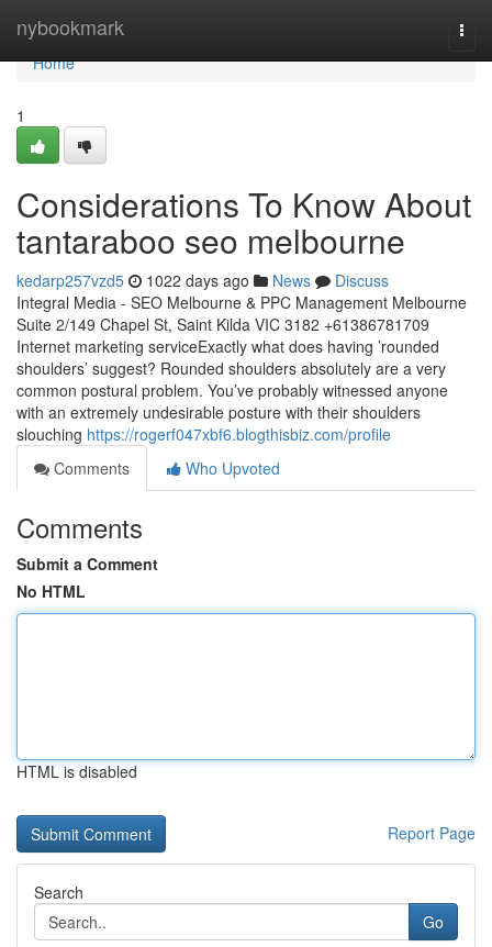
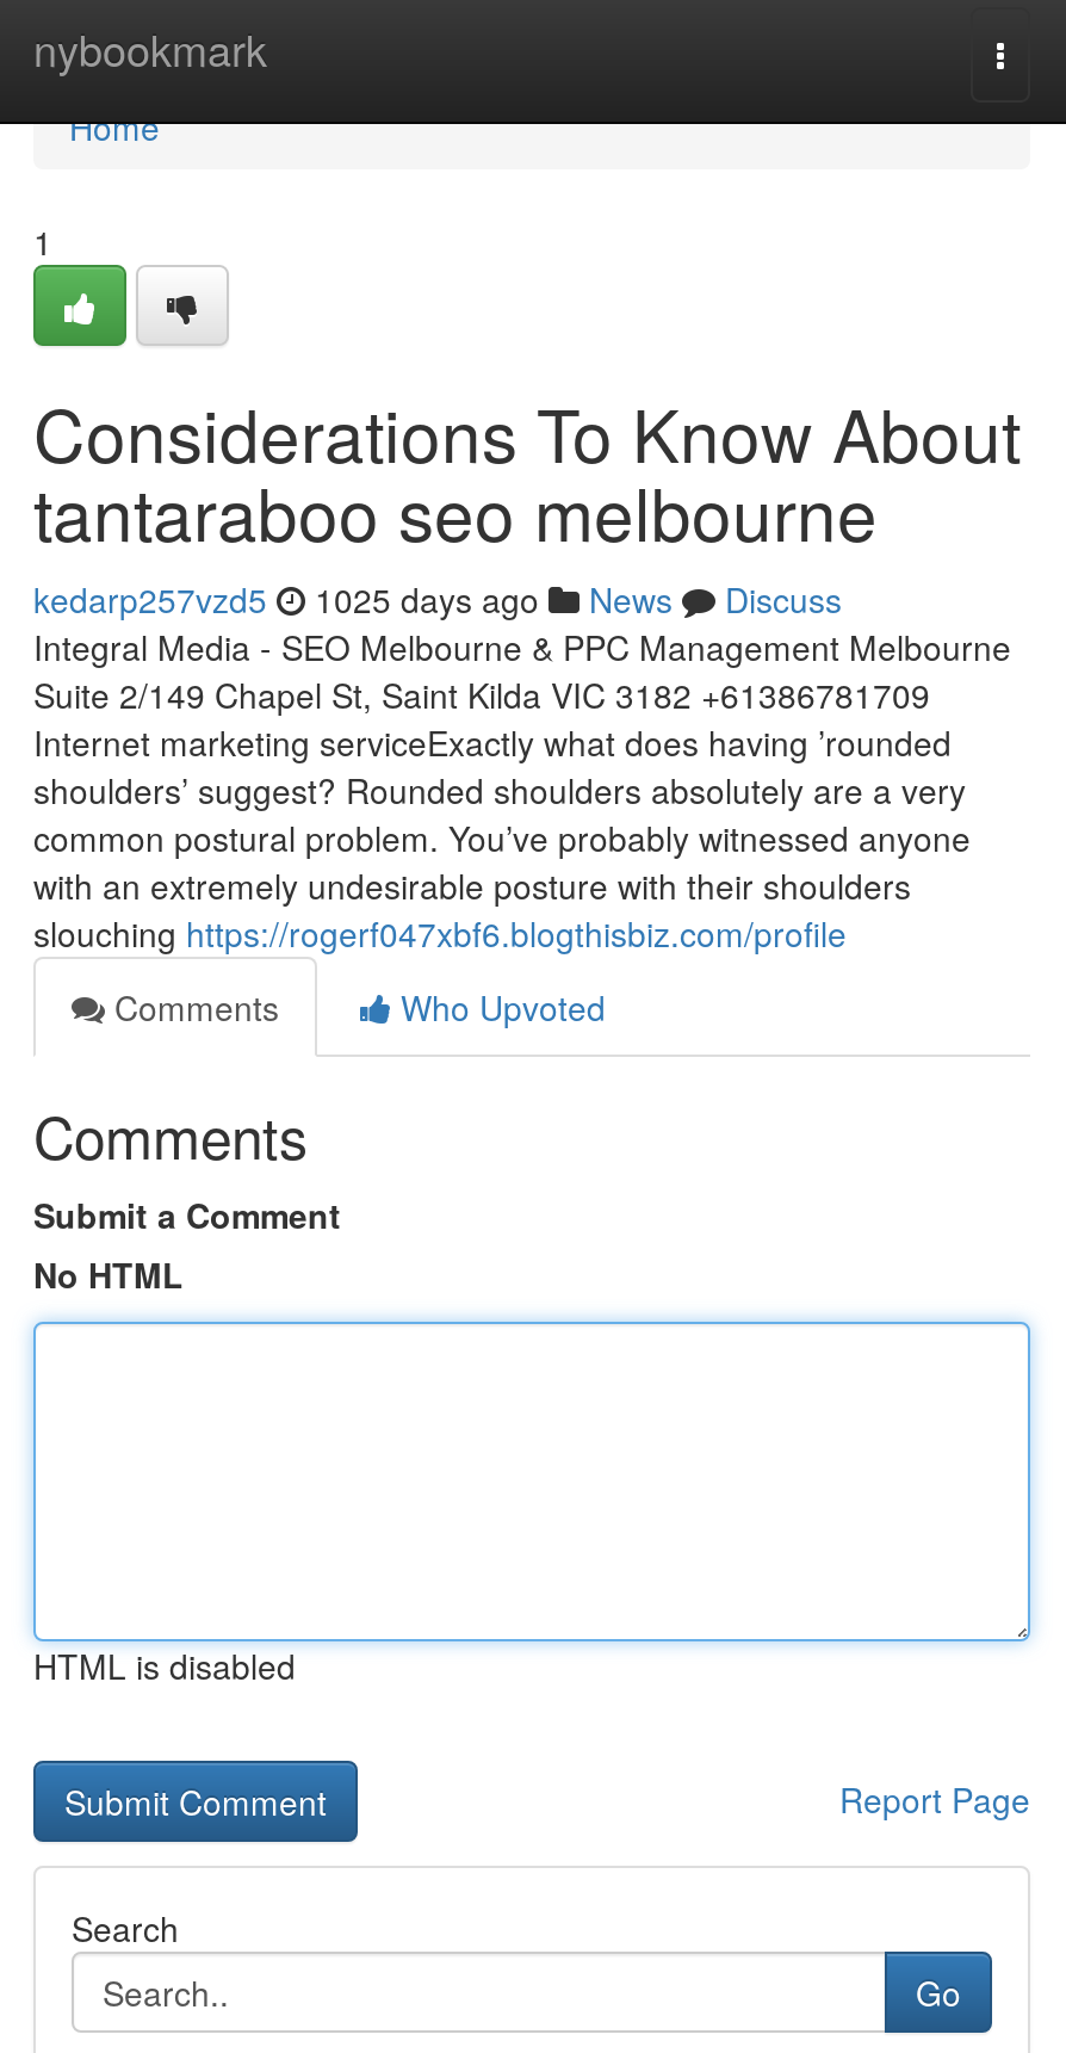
- kedarp257vzd5 1022 days ago News Discuss
+ kedarp257vzd5 1025 days ago News Discuss
